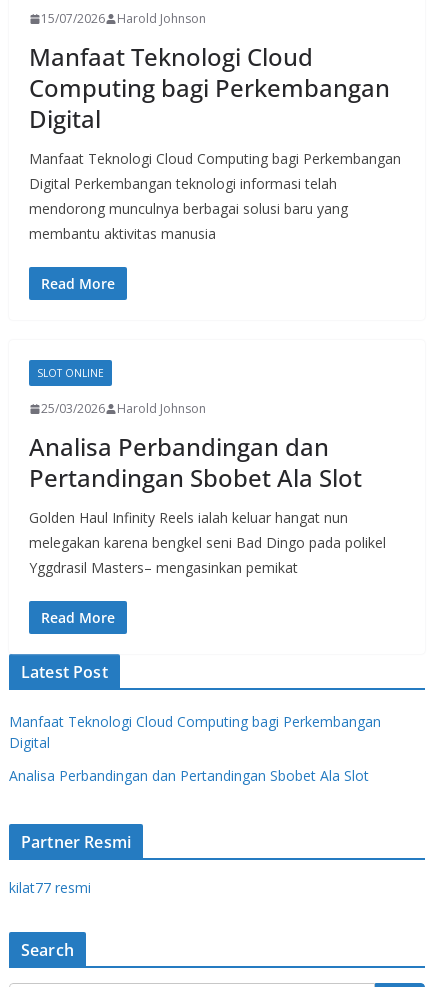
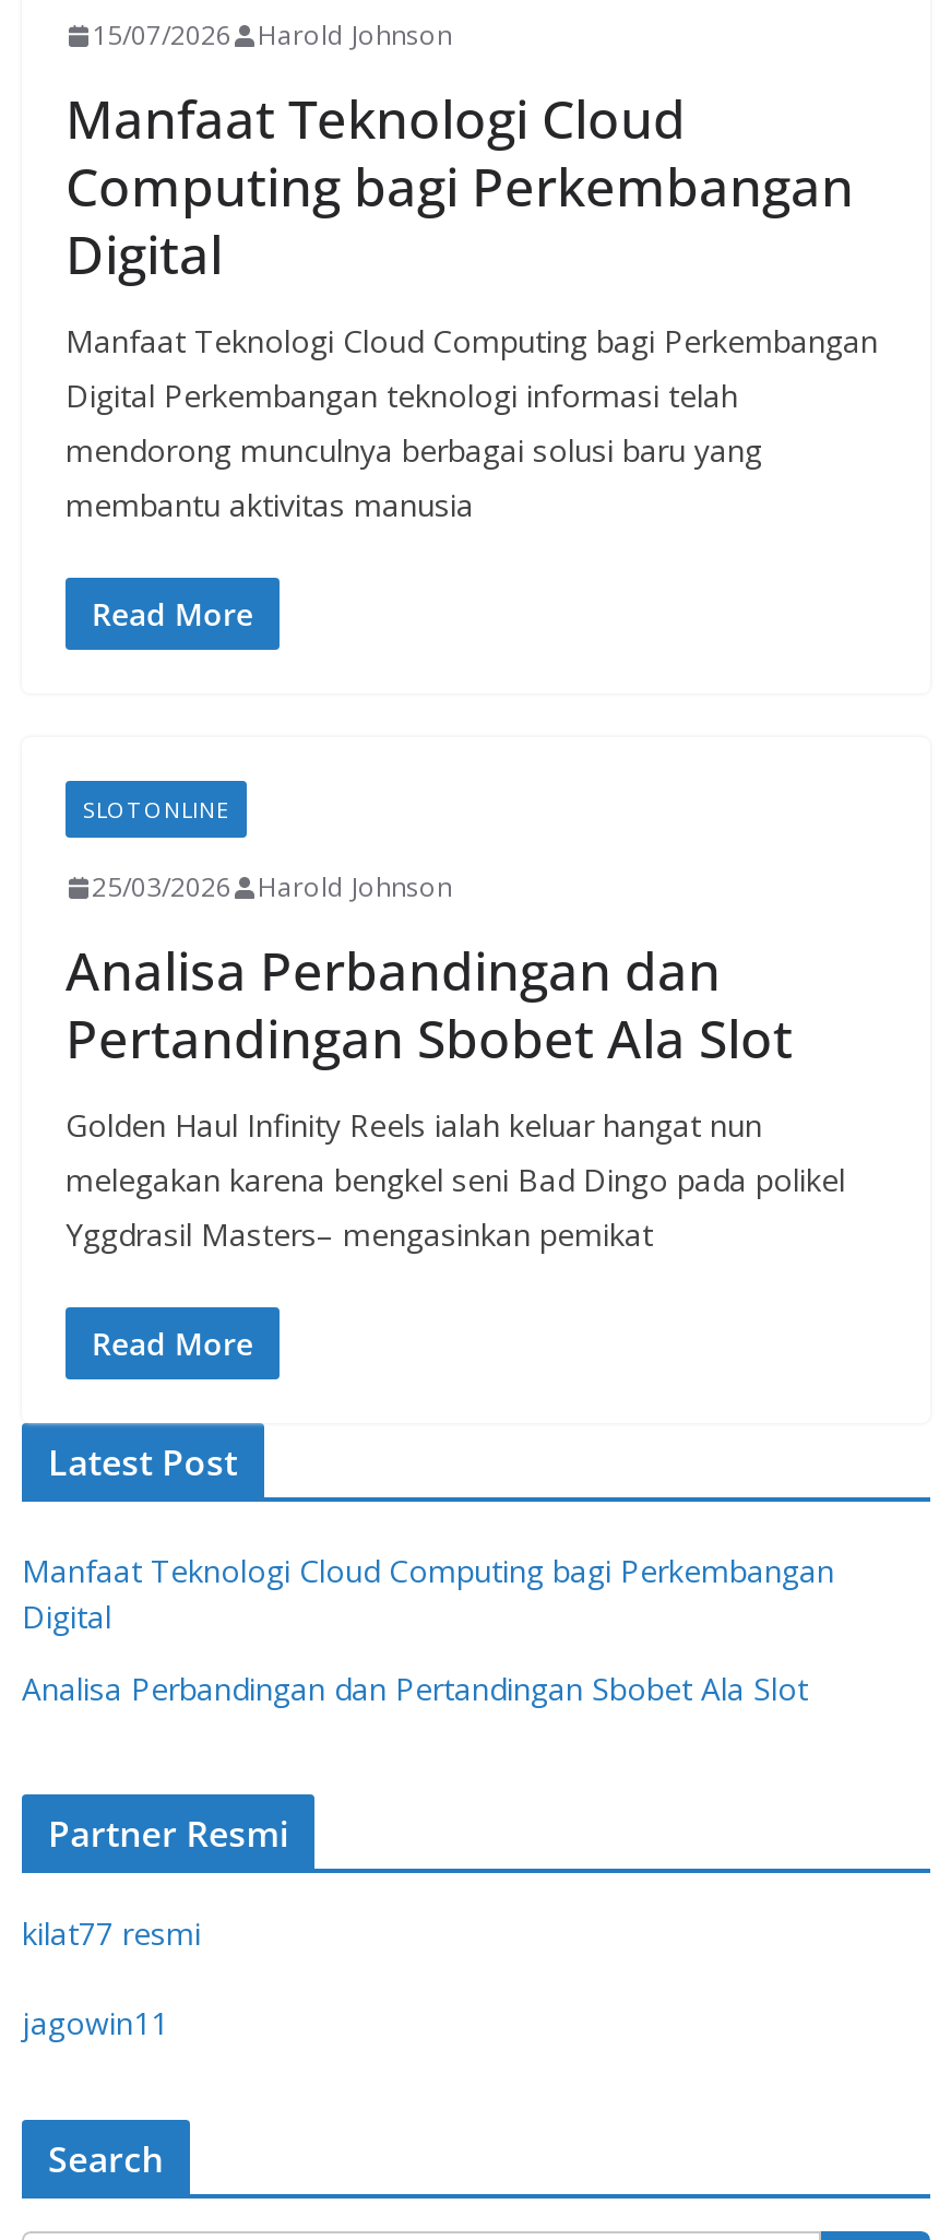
+ jagowin11
